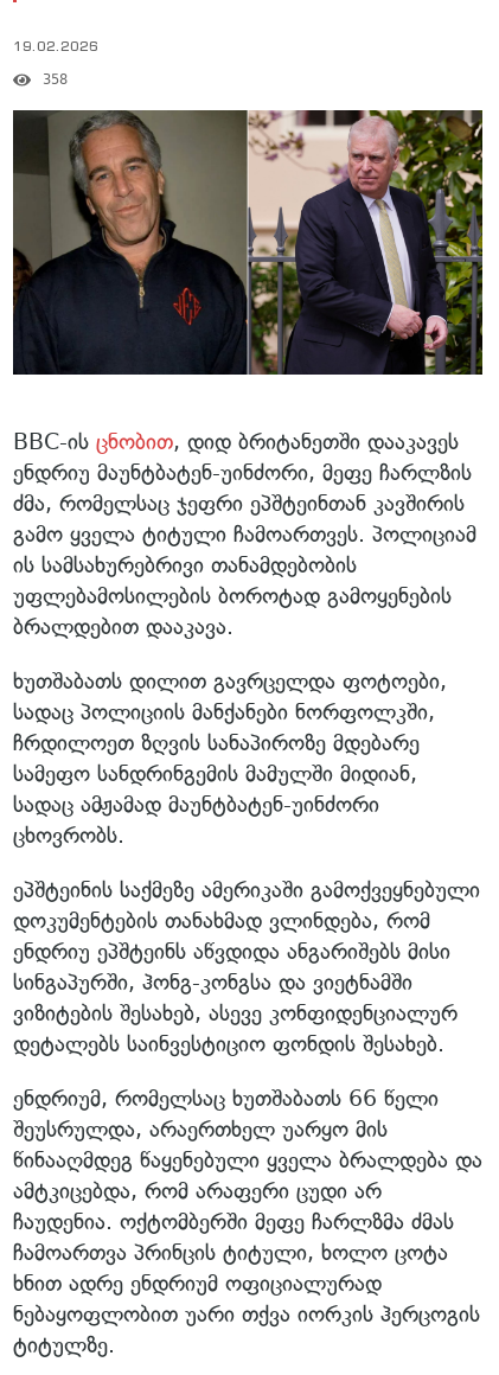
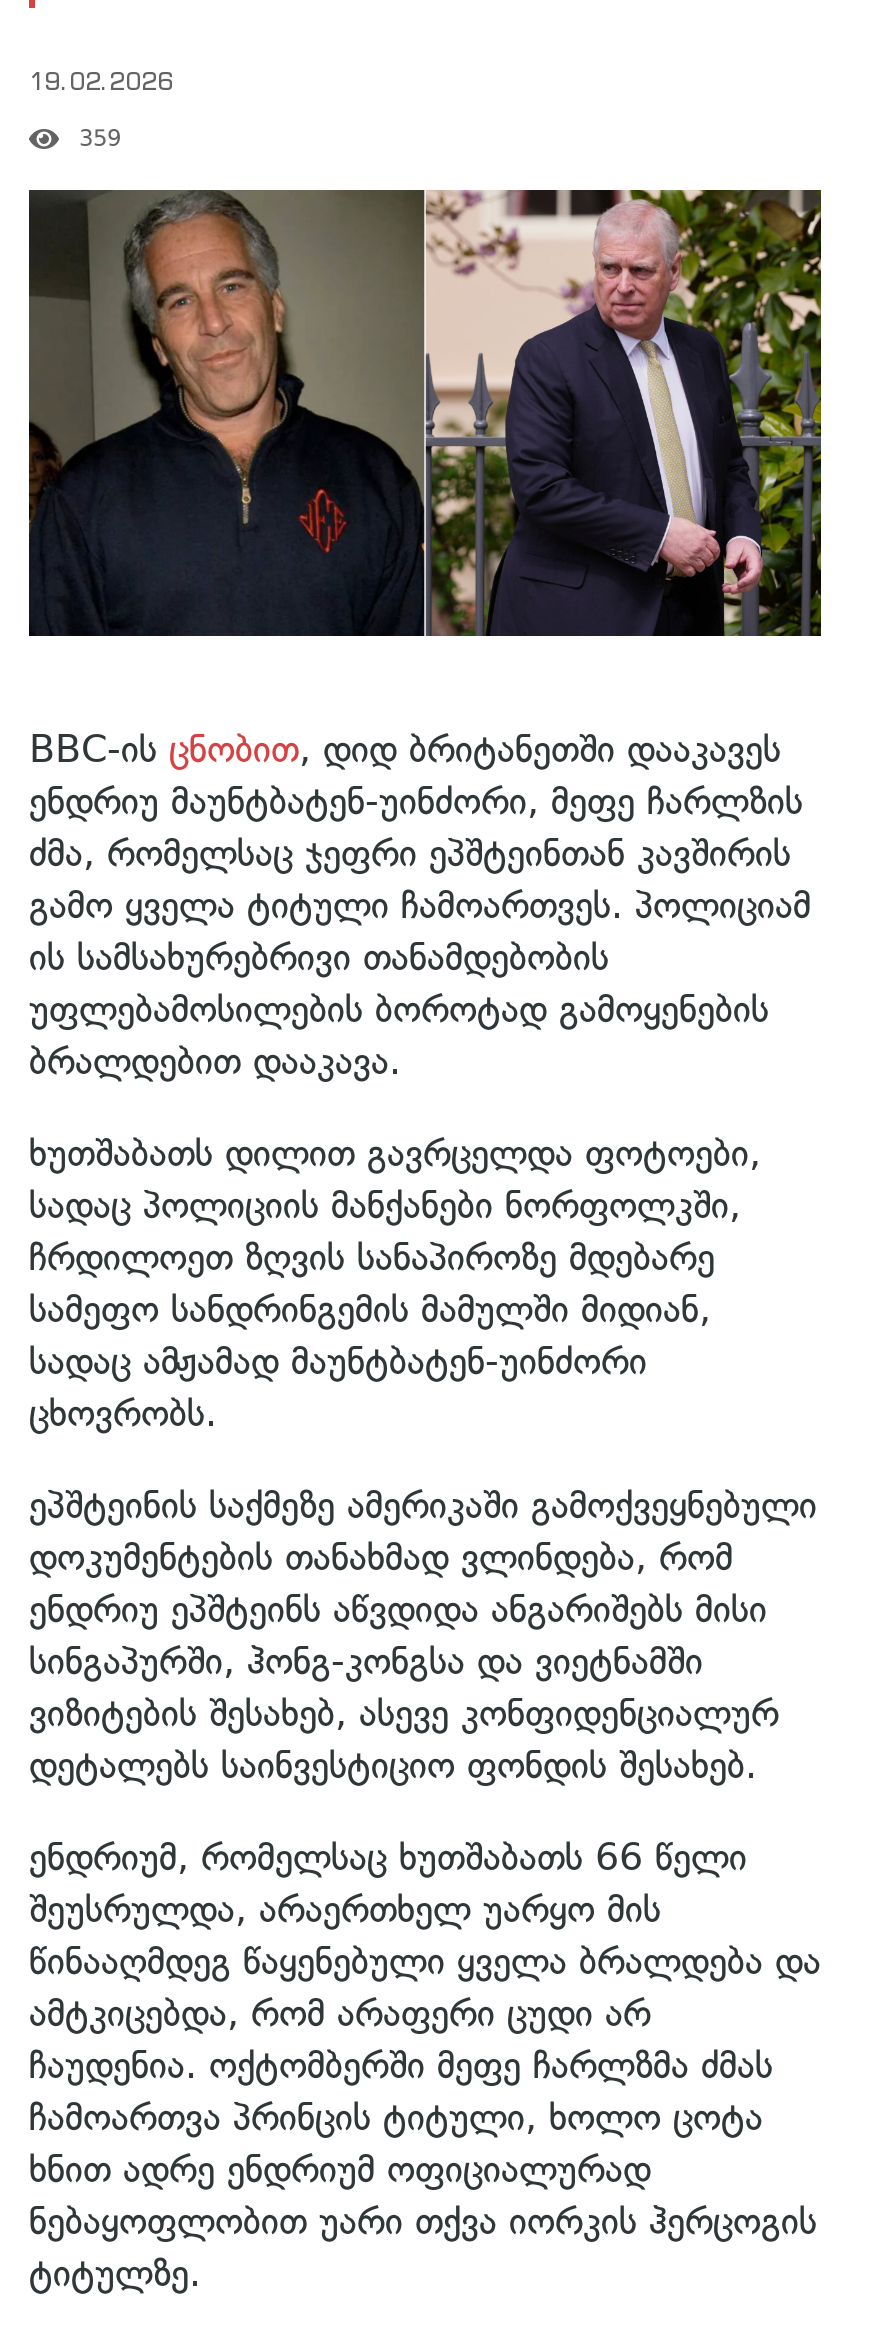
- 358
+ 359
